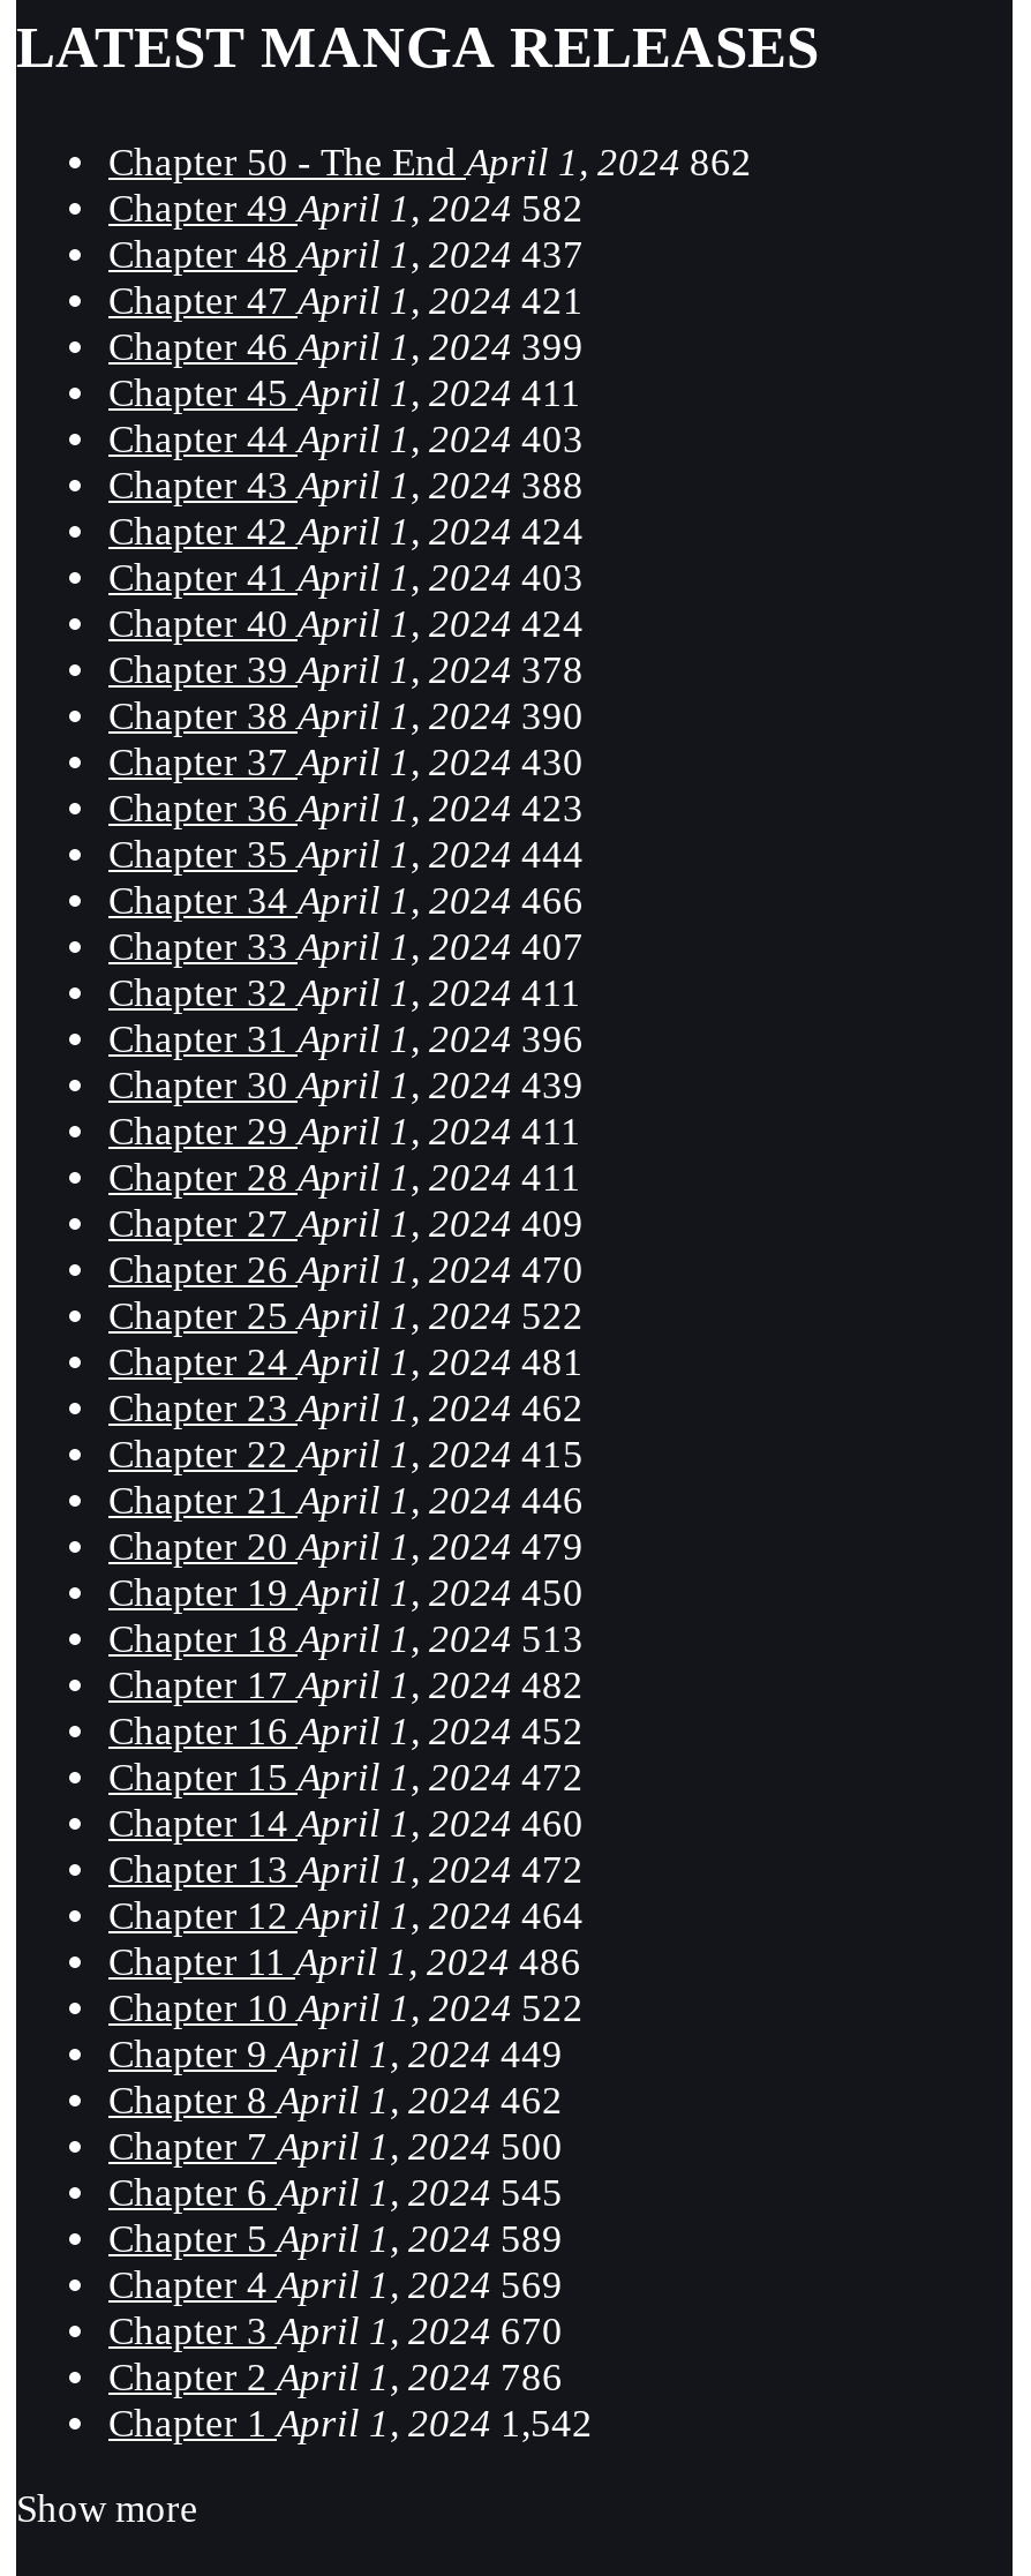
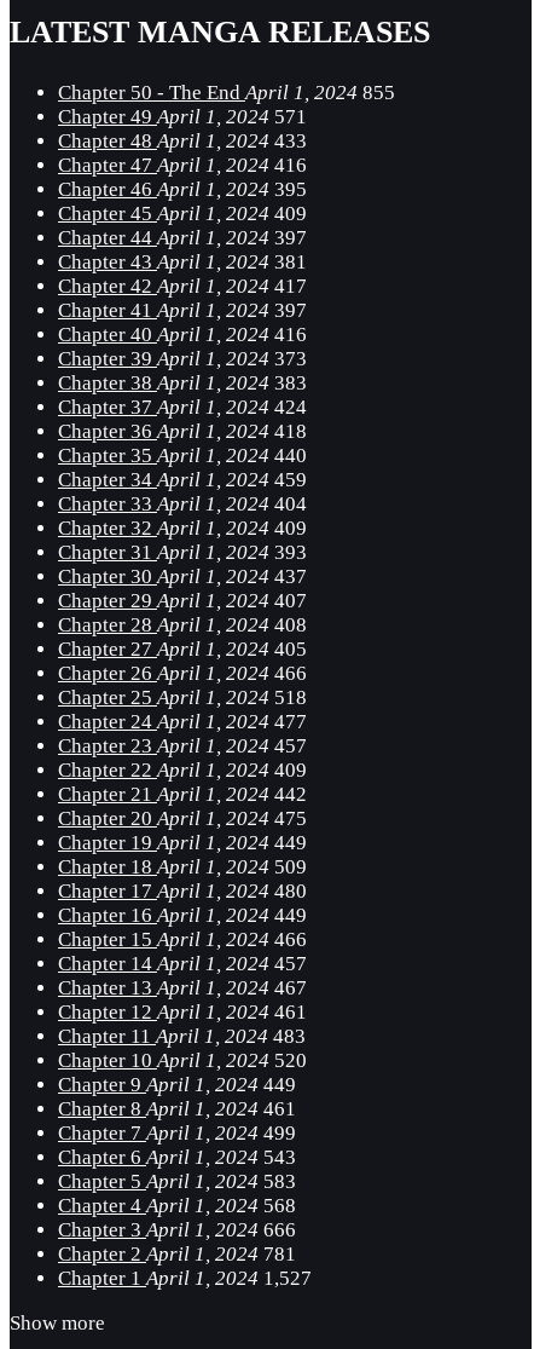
- Chapter 50 - The End April 1, 2024 862
+ Chapter 50 - The End April 1, 2024 855

- Chapter 49 April 1, 2024 582
+ Chapter 49 April 1, 2024 571

- Chapter 48 April 1, 2024 437
+ Chapter 48 April 1, 2024 433

- Chapter 47 April 1, 2024 421
+ Chapter 47 April 1, 2024 416

- Chapter 46 April 1, 2024 399
+ Chapter 46 April 1, 2024 395

- Chapter 45 April 1, 2024 411
+ Chapter 45 April 1, 2024 409

- Chapter 44 April 1, 2024 403
+ Chapter 44 April 1, 2024 397

- Chapter 43 April 1, 2024 388
+ Chapter 43 April 1, 2024 381

- Chapter 42 April 1, 2024 424
+ Chapter 42 April 1, 2024 417

- Chapter 41 April 1, 2024 403
+ Chapter 41 April 1, 2024 397

- Chapter 40 April 1, 2024 424
+ Chapter 40 April 1, 2024 416

- Chapter 39 April 1, 2024 378
+ Chapter 39 April 1, 2024 373

- Chapter 38 April 1, 2024 390
+ Chapter 38 April 1, 2024 383

- Chapter 37 April 1, 2024 430
+ Chapter 37 April 1, 2024 424

- Chapter 36 April 1, 2024 423
+ Chapter 36 April 1, 2024 418

- Chapter 35 April 1, 2024 444
+ Chapter 35 April 1, 2024 440

- Chapter 34 April 1, 2024 466
+ Chapter 34 April 1, 2024 459

- Chapter 33 April 1, 2024 407
+ Chapter 33 April 1, 2024 404

- Chapter 32 April 1, 2024 411
+ Chapter 32 April 1, 2024 409

- Chapter 31 April 1, 2024 396
+ Chapter 31 April 1, 2024 393

- Chapter 30 April 1, 2024 439
+ Chapter 30 April 1, 2024 437

- Chapter 29 April 1, 2024 411
+ Chapter 29 April 1, 2024 407

- Chapter 28 April 1, 2024 411
+ Chapter 28 April 1, 2024 408

- Chapter 27 April 1, 2024 409
+ Chapter 27 April 1, 2024 405

- Chapter 26 April 1, 2024 470
+ Chapter 26 April 1, 2024 466

- Chapter 25 April 1, 2024 522
+ Chapter 25 April 1, 2024 518

- Chapter 24 April 1, 2024 481
+ Chapter 24 April 1, 2024 477

- Chapter 23 April 1, 2024 462
+ Chapter 23 April 1, 2024 457

- Chapter 22 April 1, 2024 415
+ Chapter 22 April 1, 2024 409

- Chapter 21 April 1, 2024 446
+ Chapter 21 April 1, 2024 442

- Chapter 20 April 1, 2024 479
+ Chapter 20 April 1, 2024 475

- Chapter 19 April 1, 2024 450
+ Chapter 19 April 1, 2024 449

- Chapter 18 April 1, 2024 513
+ Chapter 18 April 1, 2024 509

- Chapter 17 April 1, 2024 482
+ Chapter 17 April 1, 2024 480

- Chapter 16 April 1, 2024 452
+ Chapter 16 April 1, 2024 449

- Chapter 15 April 1, 2024 472
+ Chapter 15 April 1, 2024 466

- Chapter 14 April 1, 2024 460
+ Chapter 14 April 1, 2024 457

- Chapter 13 April 1, 2024 472
+ Chapter 13 April 1, 2024 467

- Chapter 12 April 1, 2024 464
+ Chapter 12 April 1, 2024 461

- Chapter 11 April 1, 2024 486
+ Chapter 11 April 1, 2024 483

- Chapter 10 April 1, 2024 522
+ Chapter 10 April 1, 2024 520

- Chapter 8 April 1, 2024 462
+ Chapter 8 April 1, 2024 461

- Chapter 7 April 1, 2024 500
+ Chapter 7 April 1, 2024 499

- Chapter 6 April 1, 2024 545
+ Chapter 6 April 1, 2024 543

- Chapter 5 April 1, 2024 589
+ Chapter 5 April 1, 2024 583

- Chapter 4 April 1, 2024 569
+ Chapter 4 April 1, 2024 568

- Chapter 3 April 1, 2024 670
+ Chapter 3 April 1, 2024 666

- Chapter 2 April 1, 2024 786
+ Chapter 2 April 1, 2024 781

- Chapter 1 April 1, 2024 1,542
+ Chapter 1 April 1, 2024 1,527
